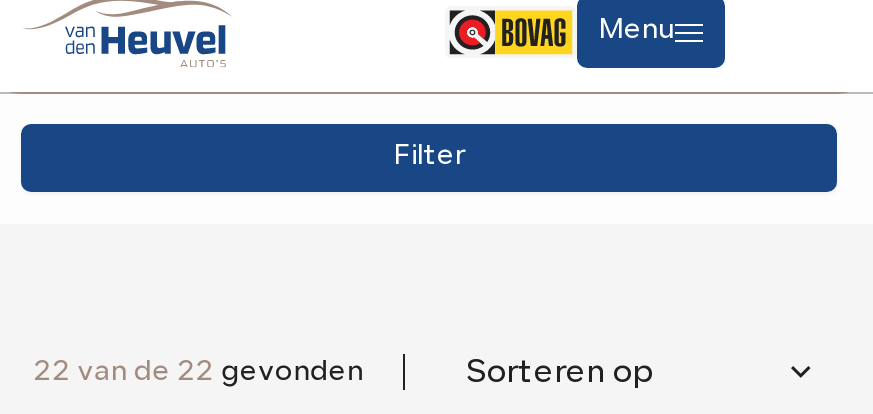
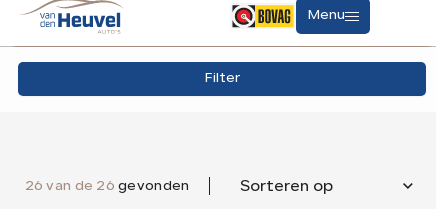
- 22 van de 22 gevonden
+ 26 van de 26 gevonden
